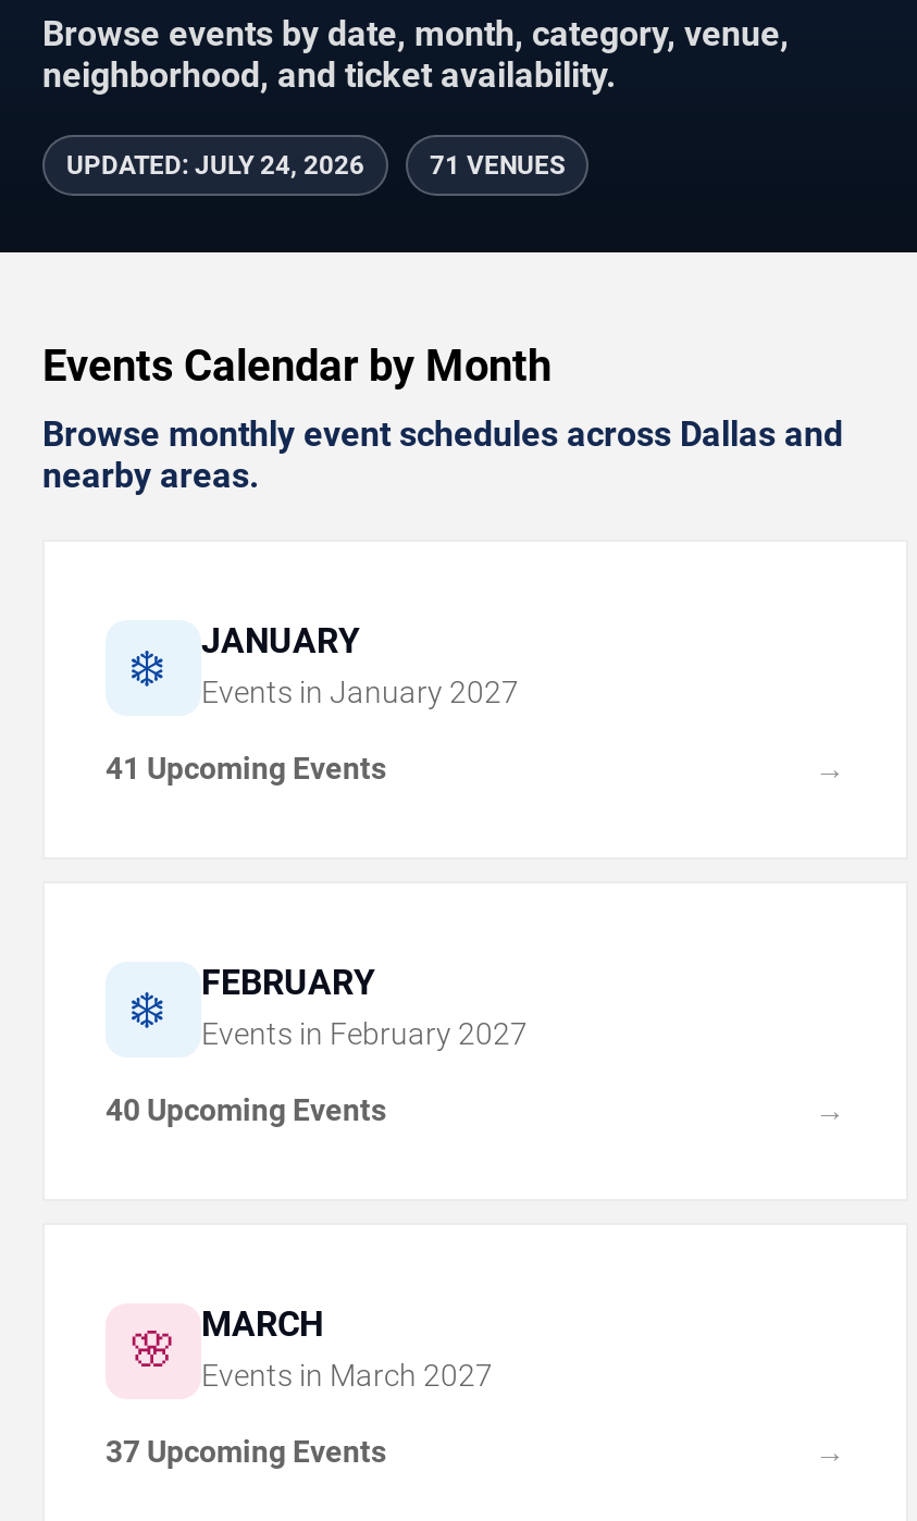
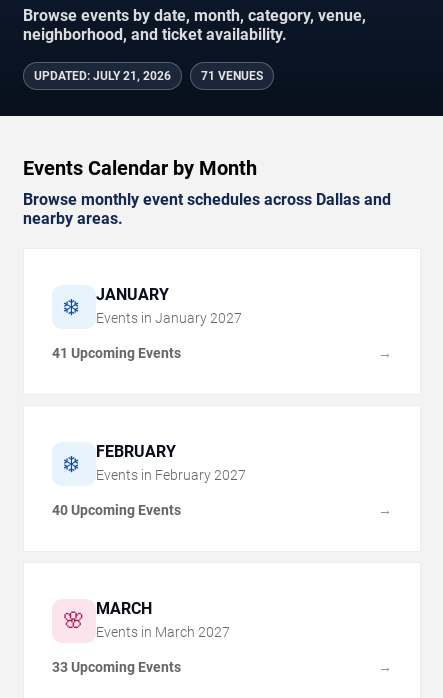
- UPDATED: JULY 24, 2026
+ UPDATED: JULY 21, 2026

- 37 Upcoming Events
+ 33 Upcoming Events
